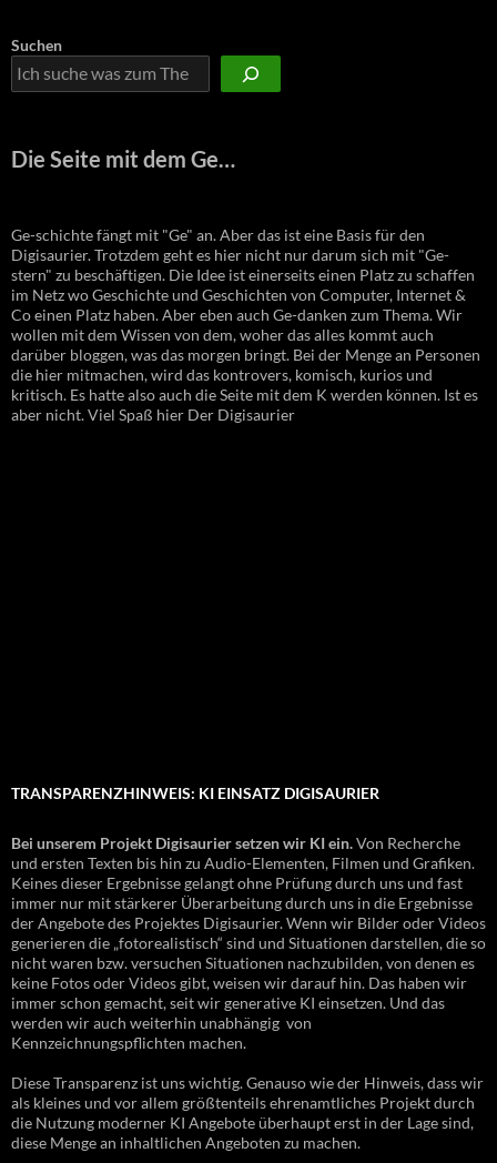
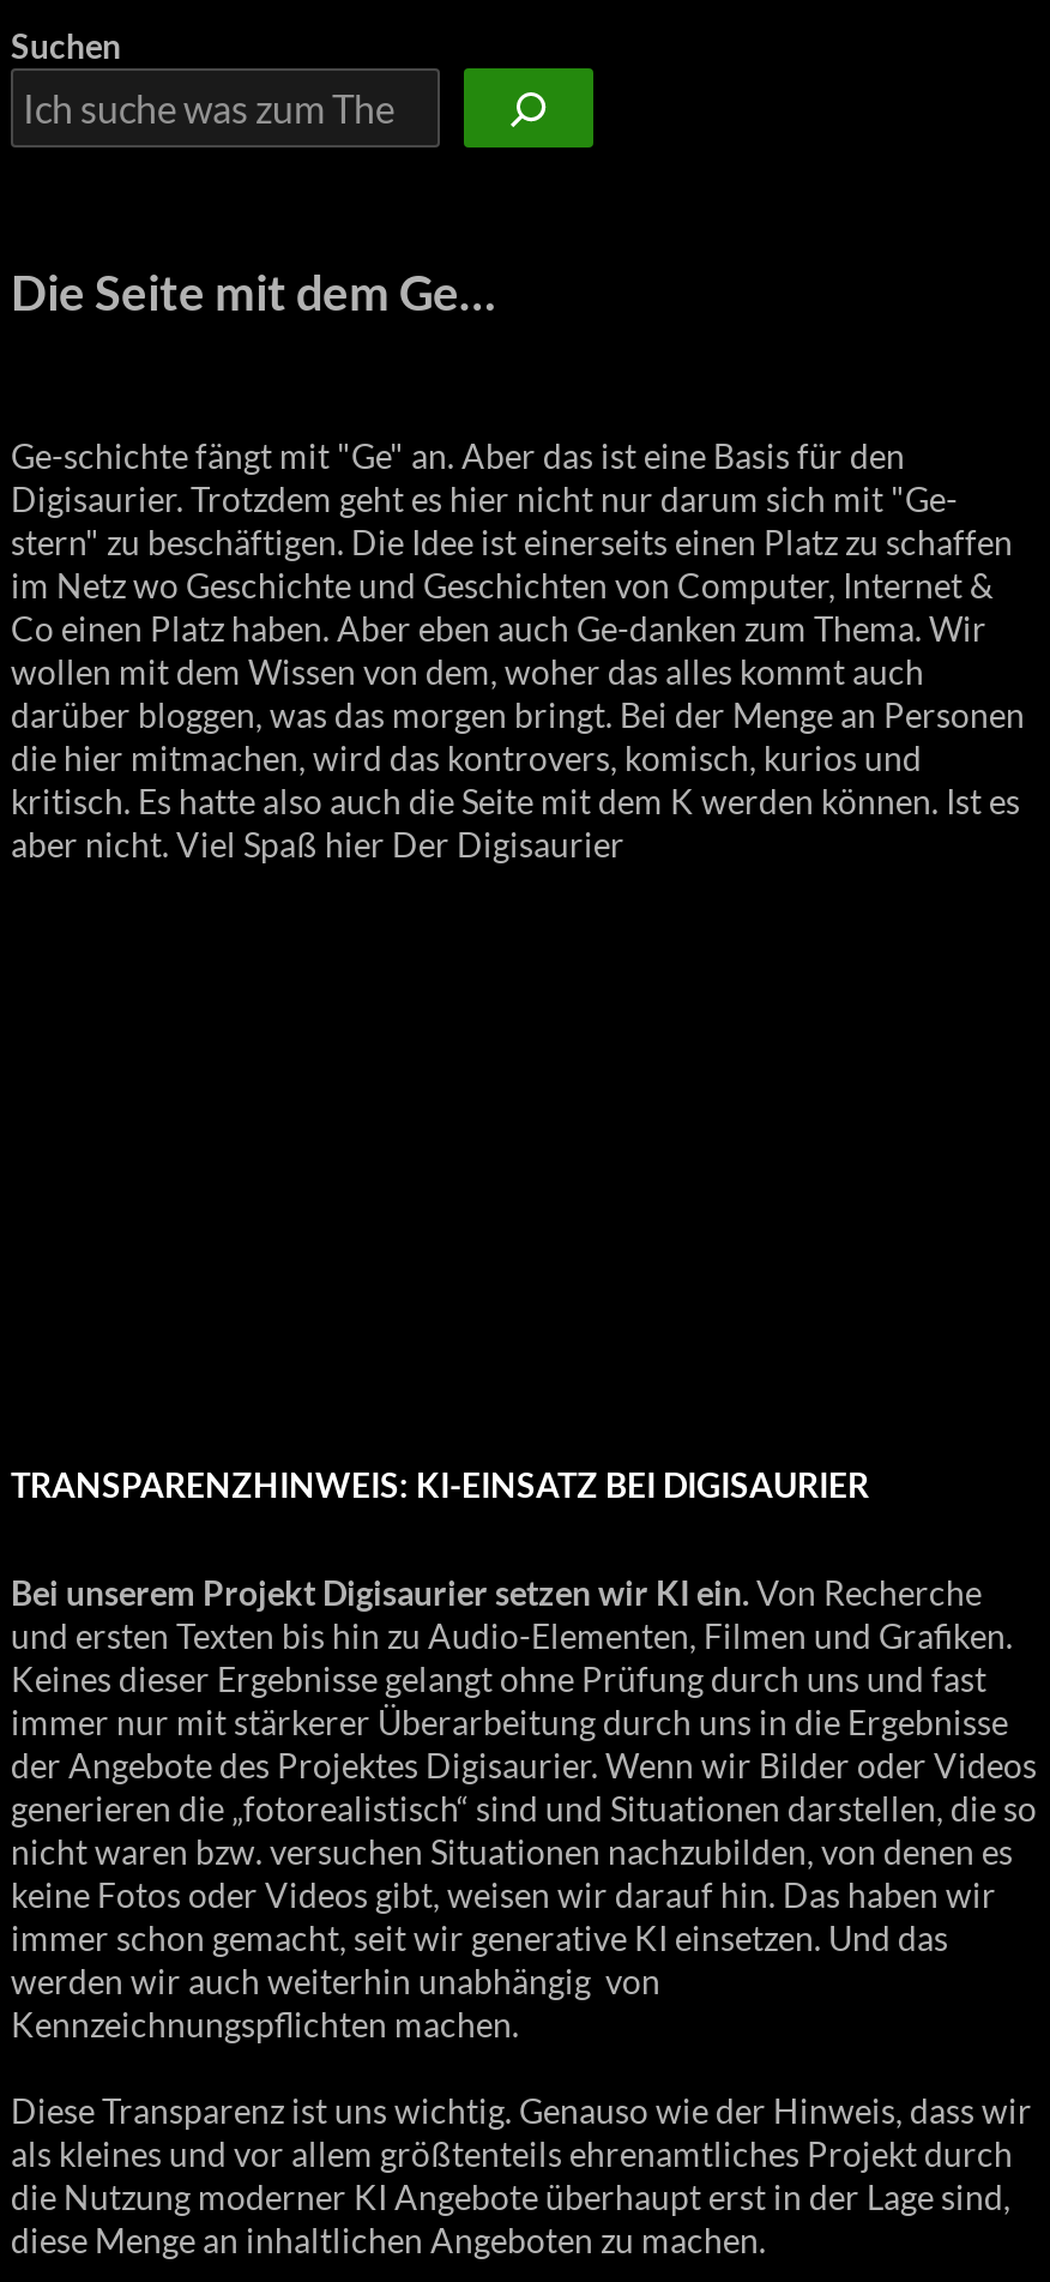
- TRANSPARENZHINWEIS: KI EINSATZ DIGISAURIER
+ TRANSPARENZHINWEIS: KI-EINSATZ BEI DIGISAURIER
